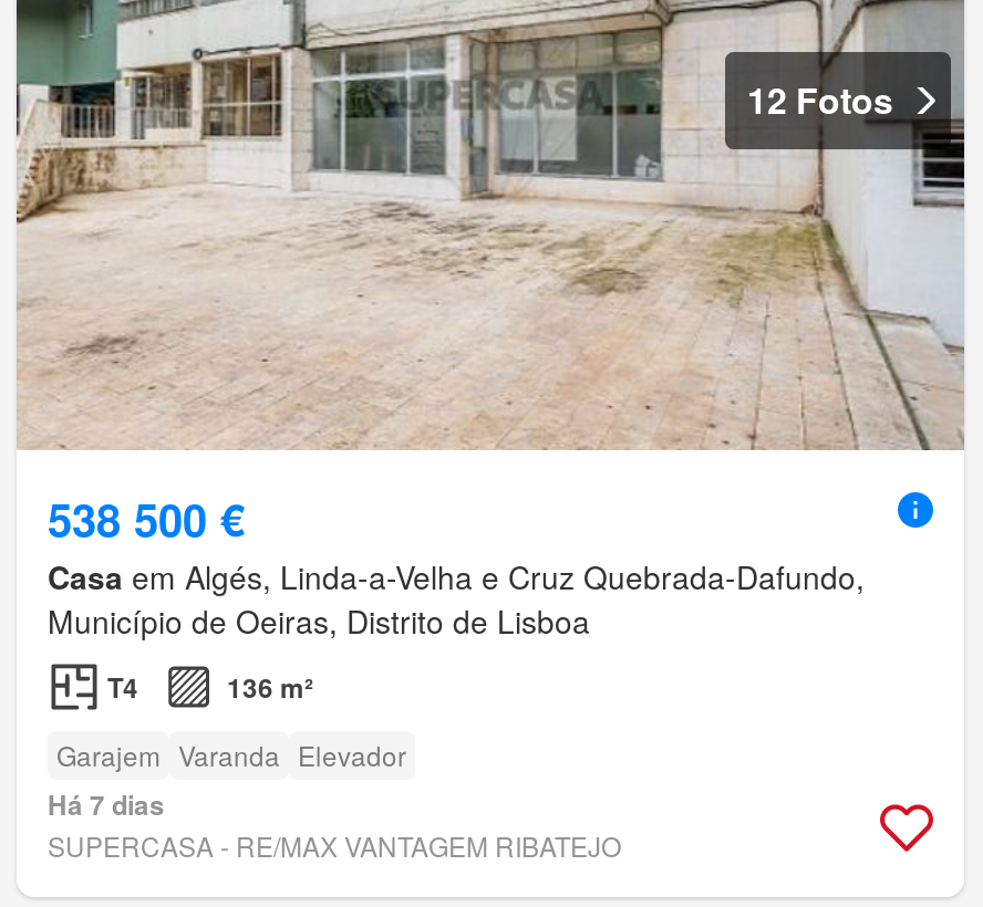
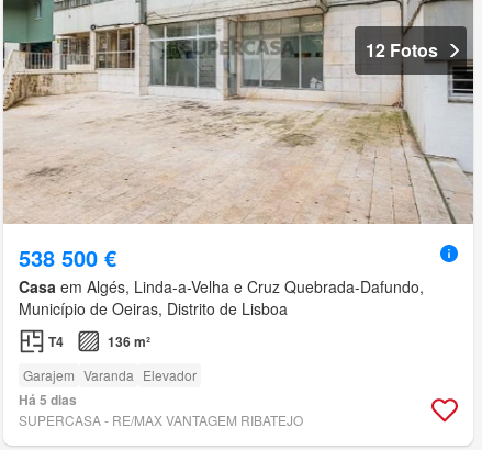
- Há 7 dias
+ Há 5 dias
